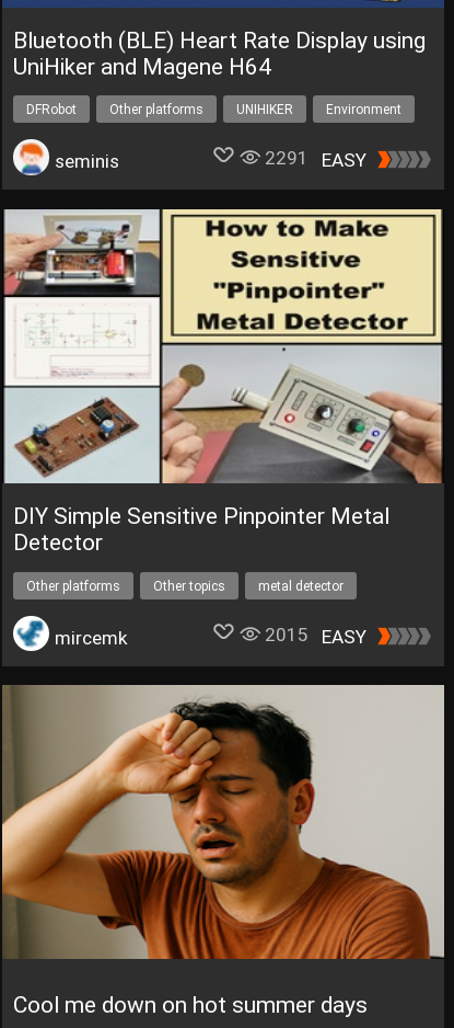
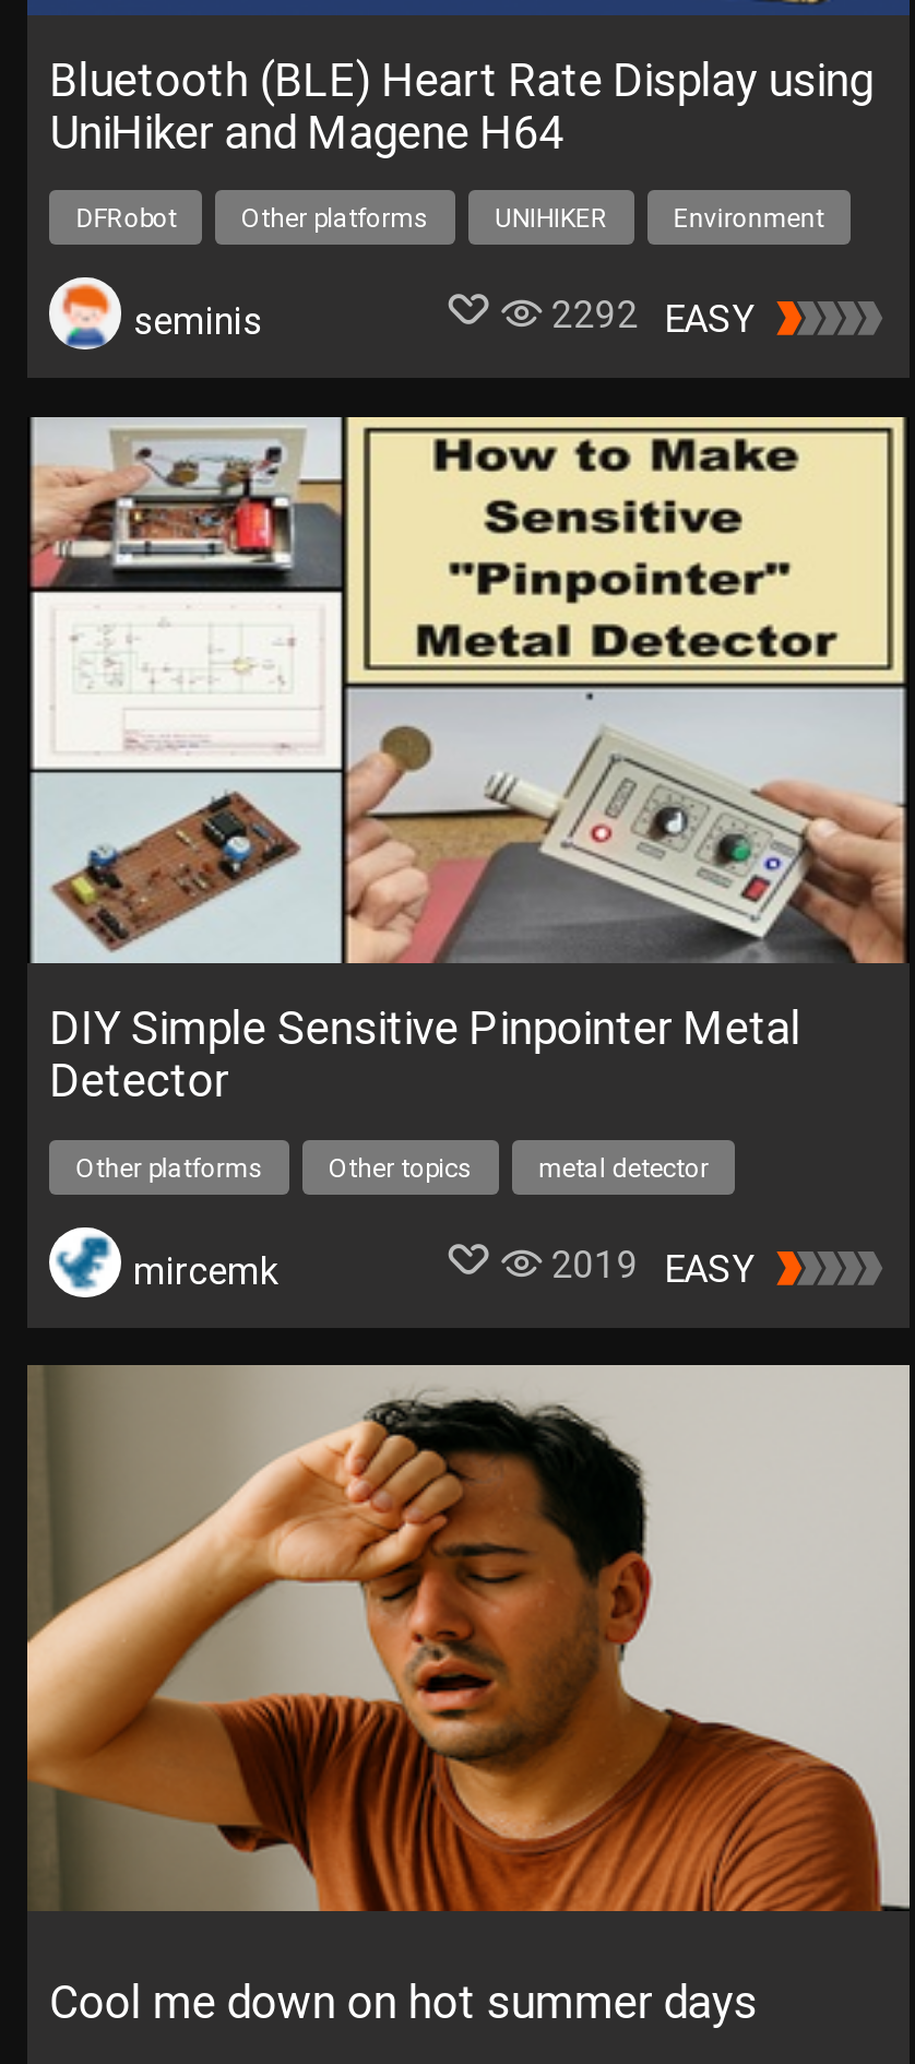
- 2291 EASY
+ 2292 EASY

- 2015 EASY
+ 2019 EASY
